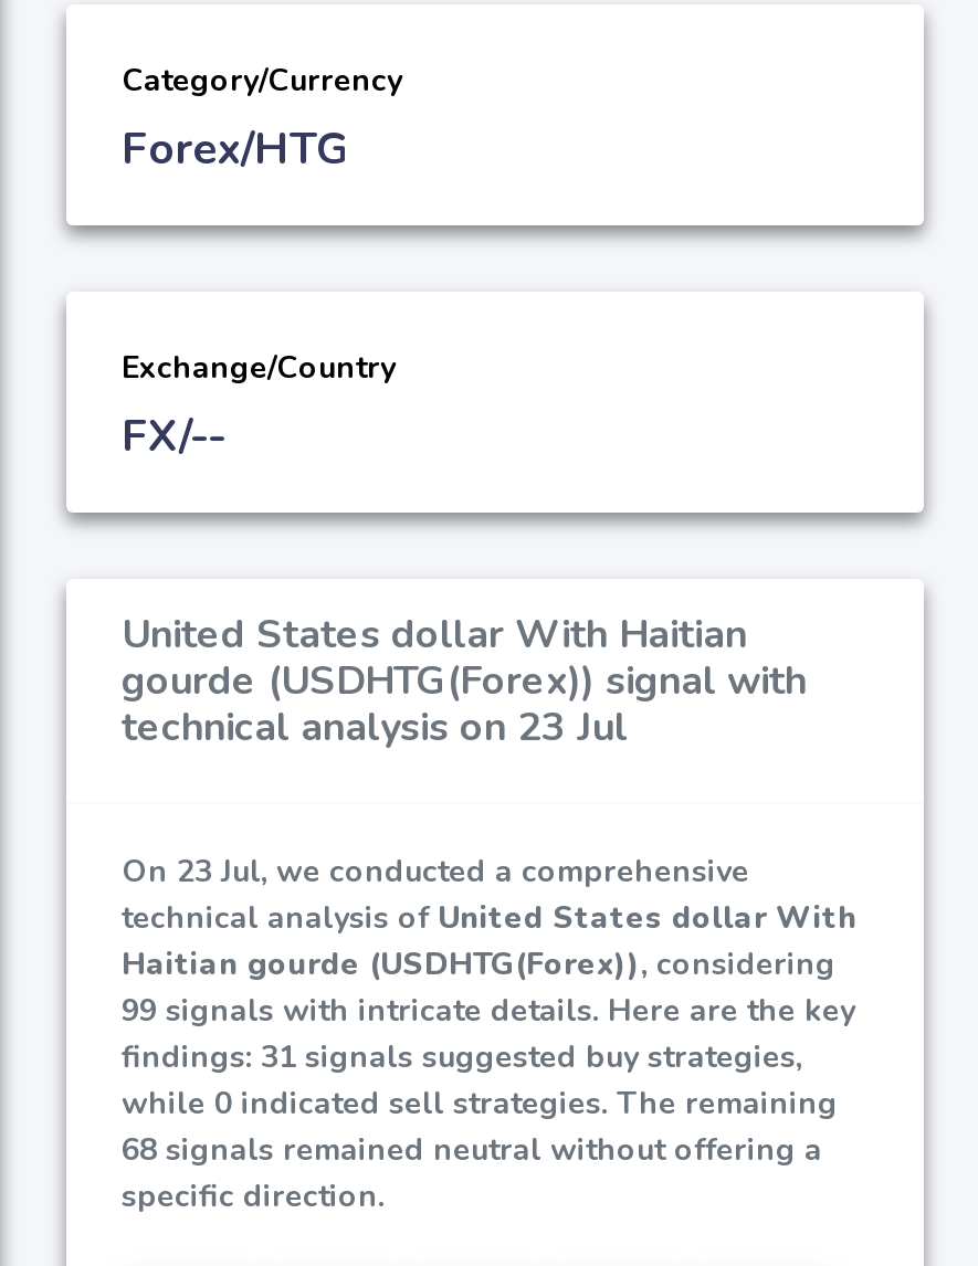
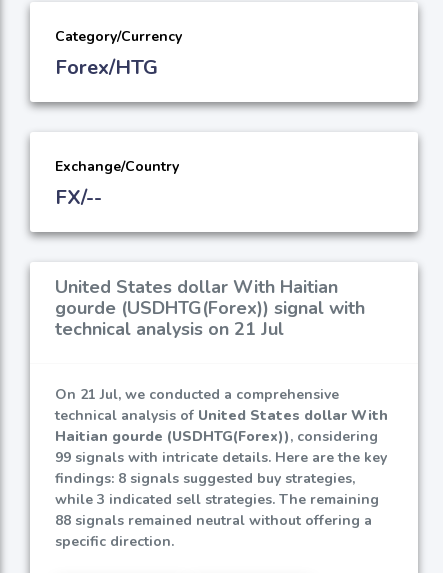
- technical analysis on 23 Jul
+ technical analysis on 21 Jul

- On 23 Jul, we conducted a comprehensive
+ On 21 Jul, we conducted a comprehensive

- findings: 31 signals suggested buy strategies,
+ findings: 8 signals suggested buy strategies,

- while 0 indicated sell strategies. The remaining
+ while 3 indicated sell strategies. The remaining

- 68 signals remained neutral without offering a
+ 88 signals remained neutral without offering a
